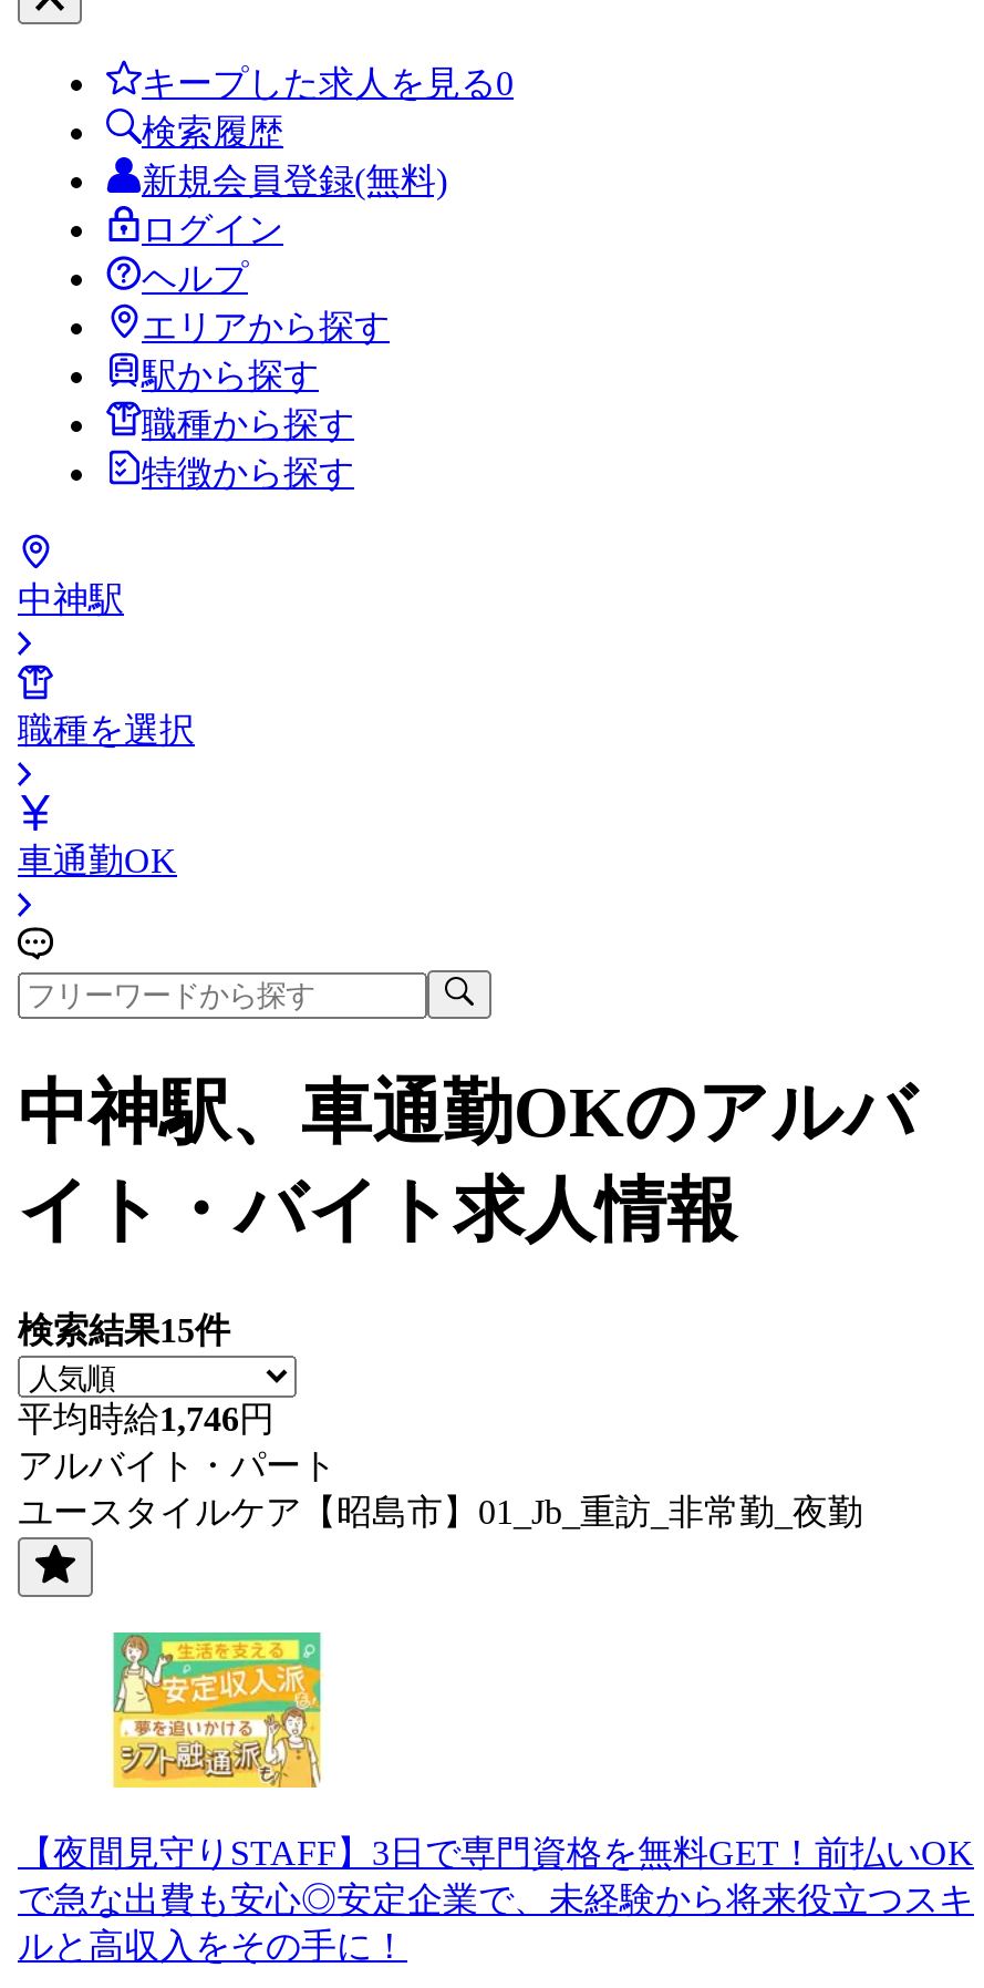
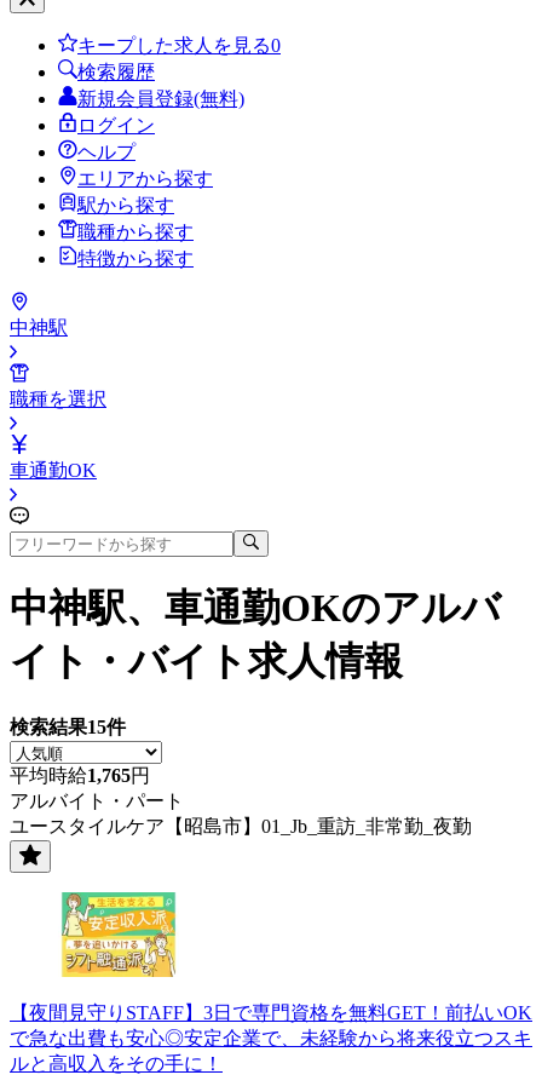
- 平均時給1,746円
+ 平均時給1,765円
